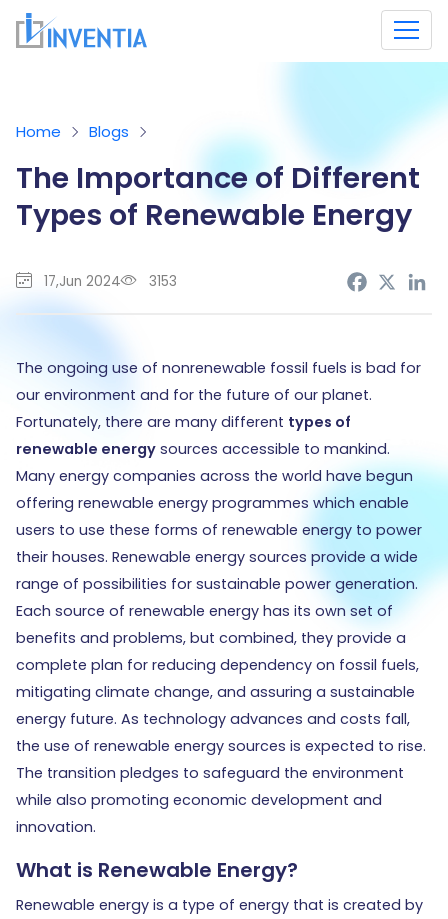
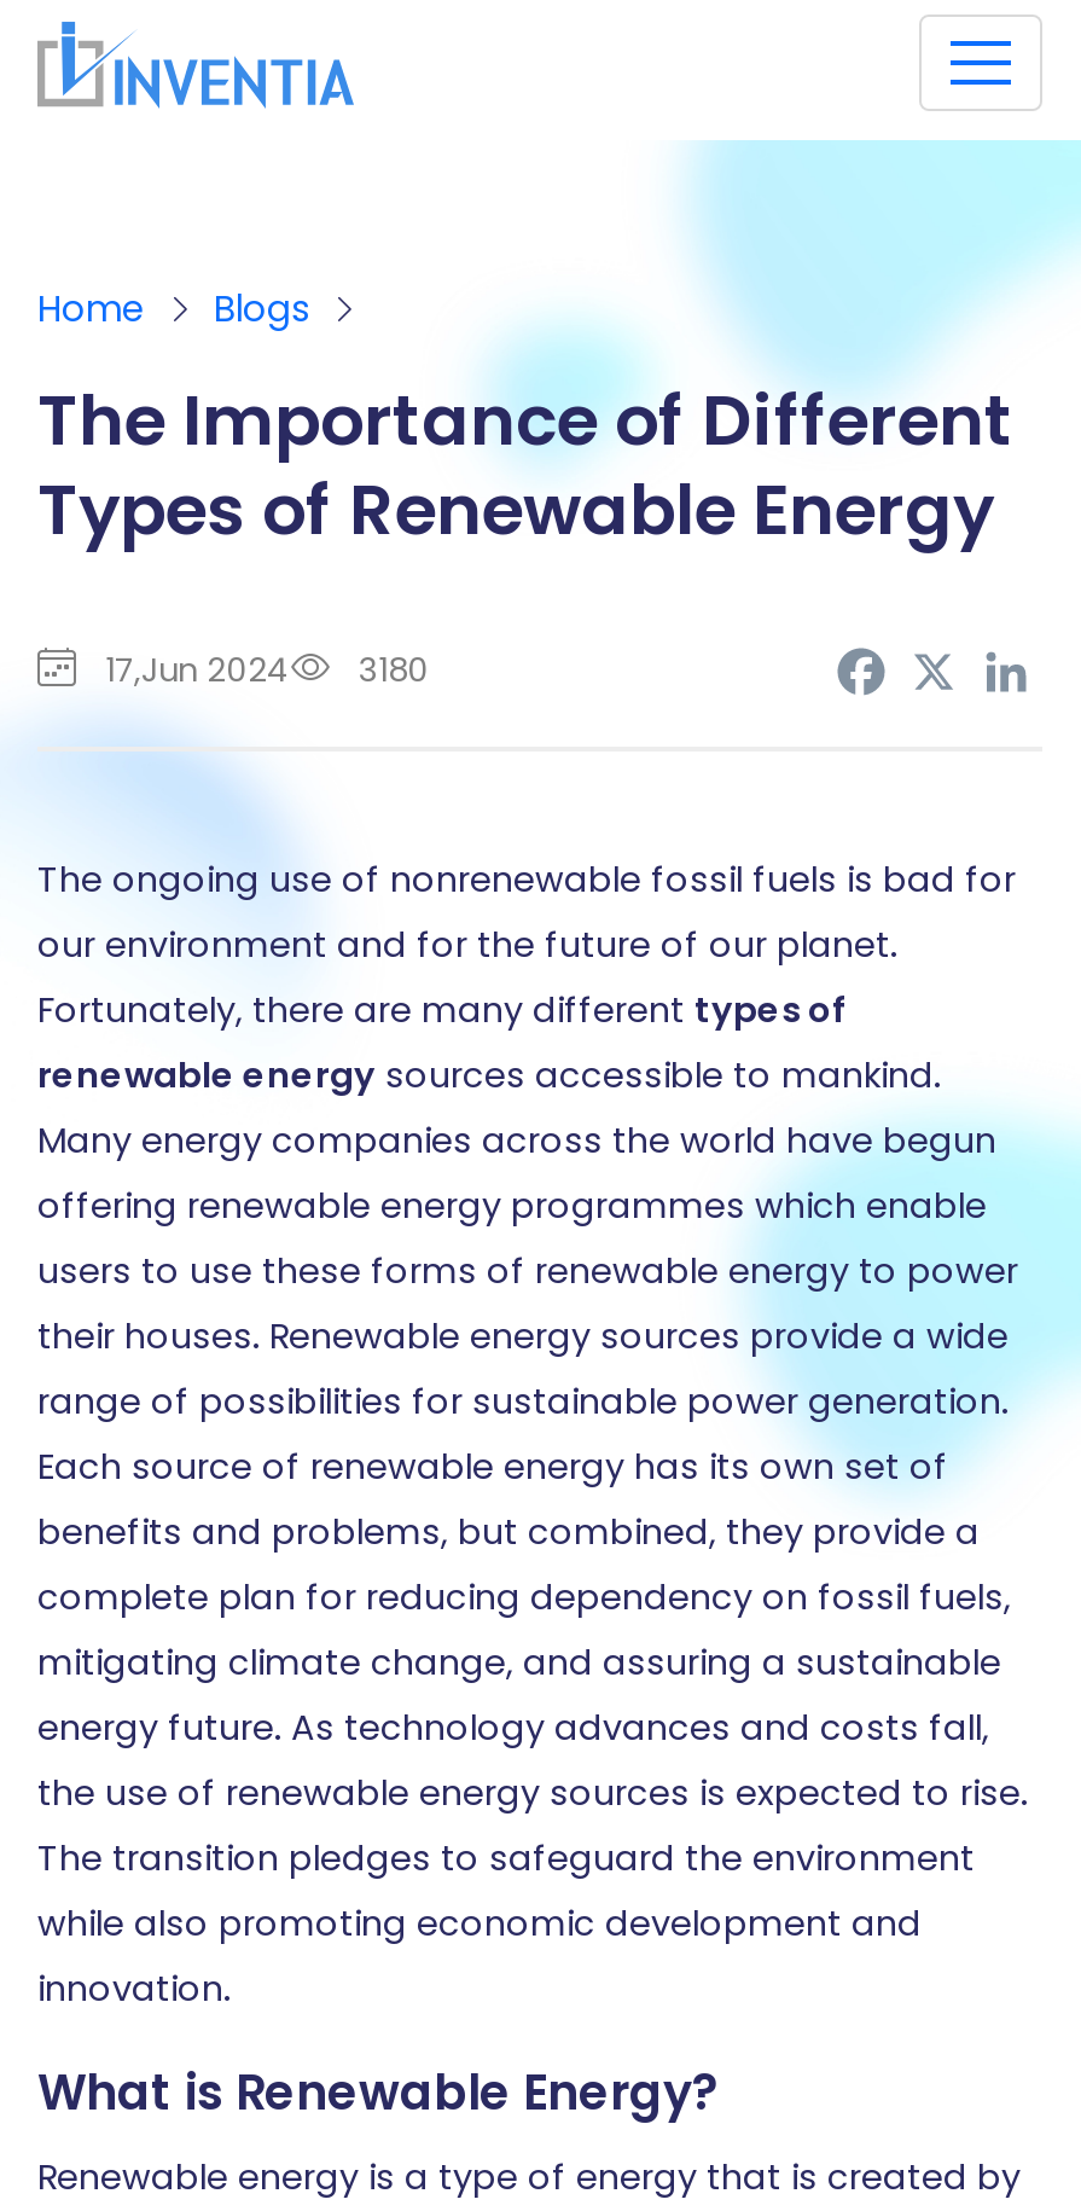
- 17,Jun 2024 3153
+ 17,Jun 2024 3180
